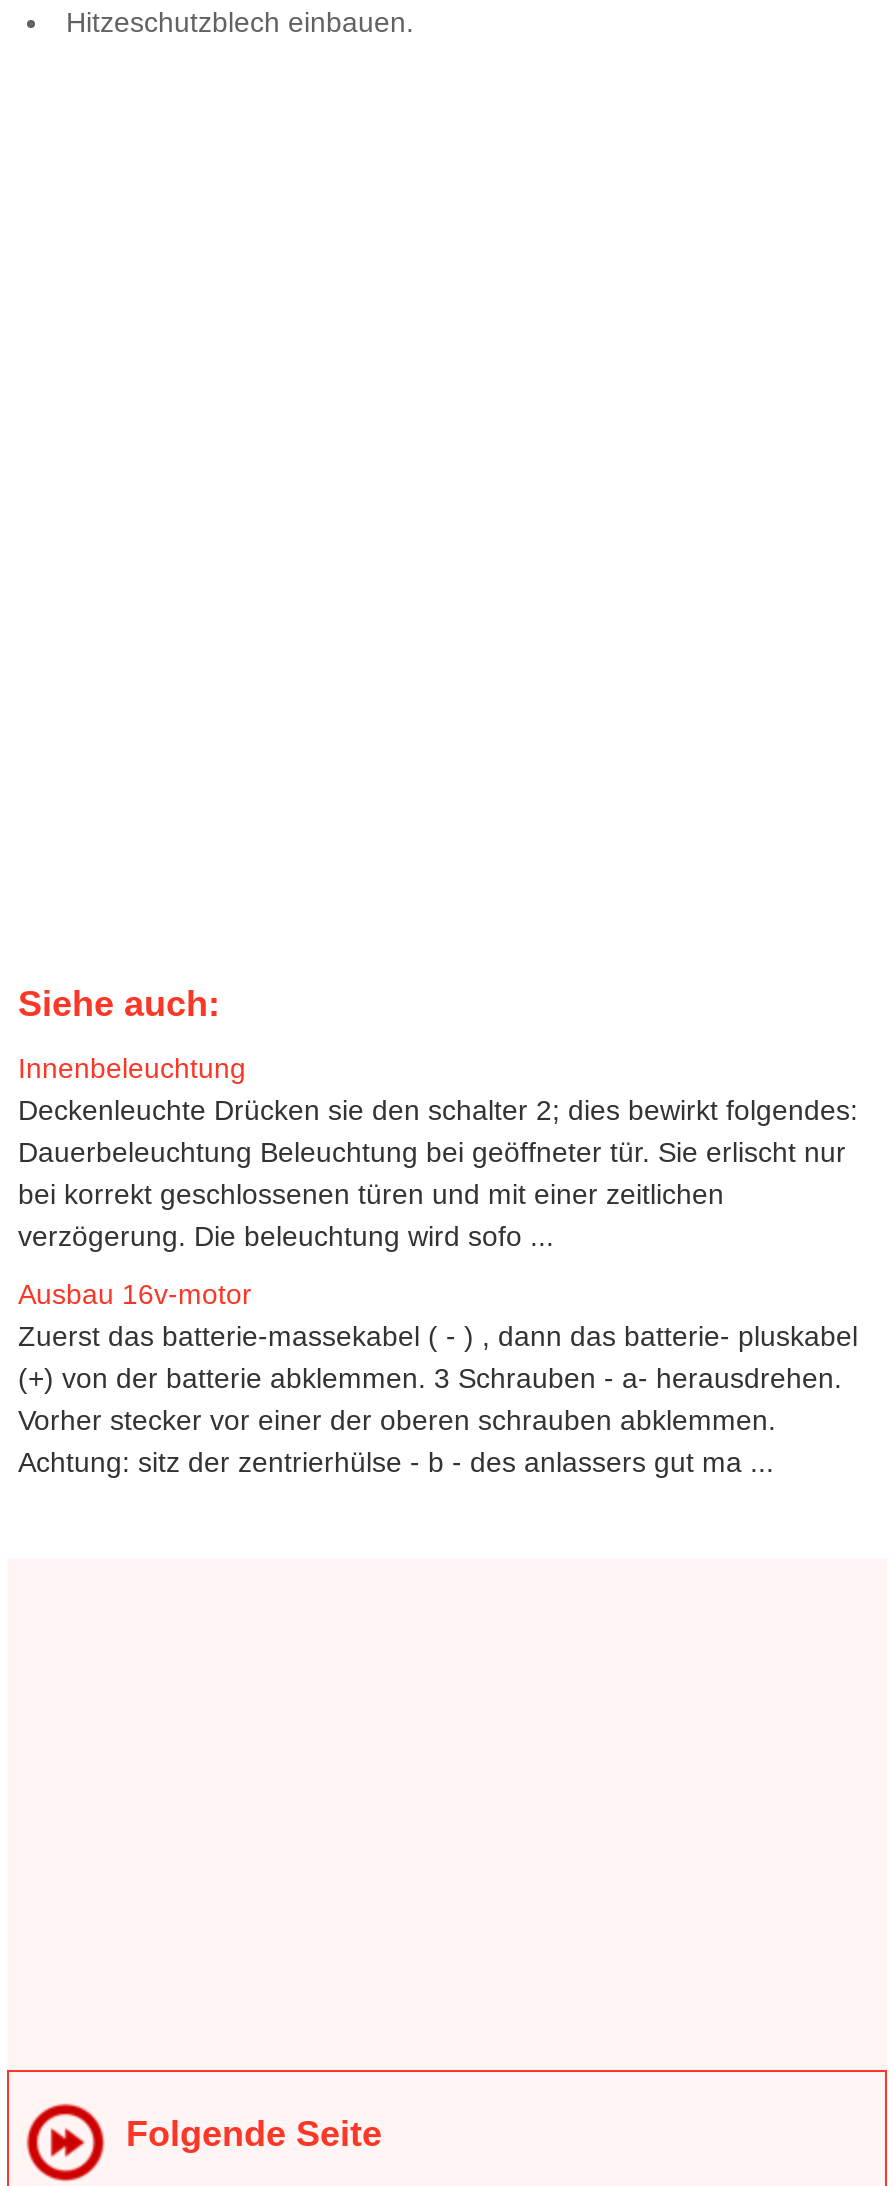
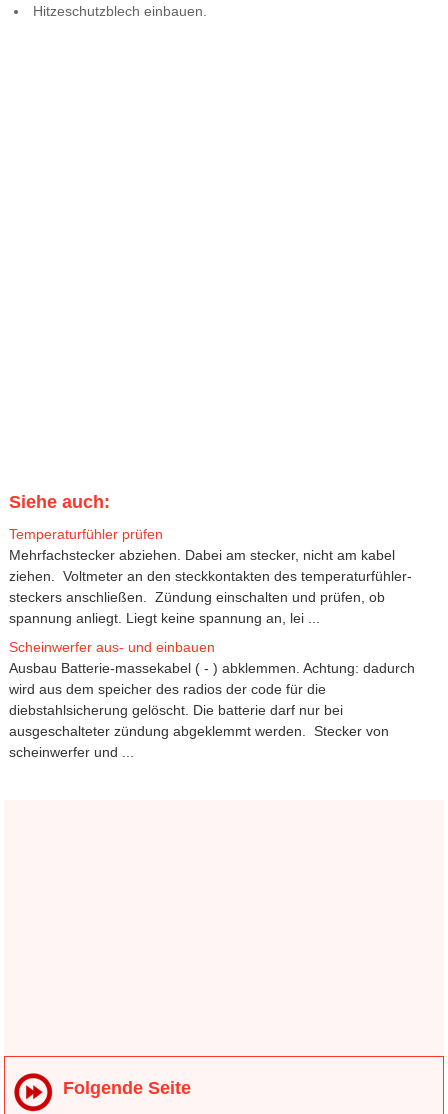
- Innenbeleuchtung
- Deckenleuchte Drücken sie den schalter 2; dies bewirkt folgendes:
- Dauerbeleuchtung Beleuchtung bei geöffneter tür. Sie erlischt nur
- bei korrekt geschlossenen türen und mit einer zeitlichen
- verzögerung. Die beleuchtung wird sofo ...
+ Temperaturfühler prüfen
+ Mehrfachstecker abziehen. Dabei am stecker, nicht am kabel
+ ziehen. Voltmeter an den steckkontakten des temperaturfühler-
+ steckers anschließen. Zündung einschalten und prüfen, ob
+ spannung anliegt. Liegt keine spannung an, lei ...

- Ausbau 16v-motor
- Zuerst das batterie-massekabel ( - ) , dann das batterie- pluskabel
- (+) von der batterie abklemmen. 3 Schrauben - a- herausdrehen.
- Vorher stecker vor einer der oberen schrauben abklemmen.
- Achtung: sitz der zentrierhülse - b - des anlassers gut ma ...
+ Scheinwerfer aus- und einbauen
+ Ausbau Batterie-massekabel ( - ) abklemmen. Achtung: dadurch
+ wird aus dem speicher des radios der code für die
+ diebstahlsicherung gelöscht. Die batterie darf nur bei
+ ausgeschalteter zündung abgeklemmt werden. Stecker von
+ scheinwerfer und ...
